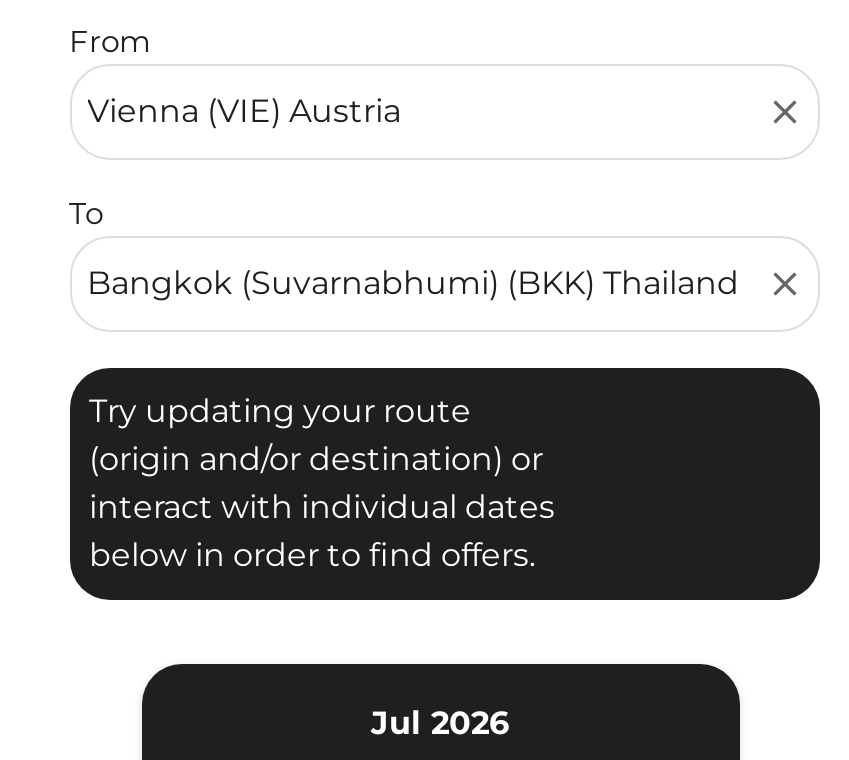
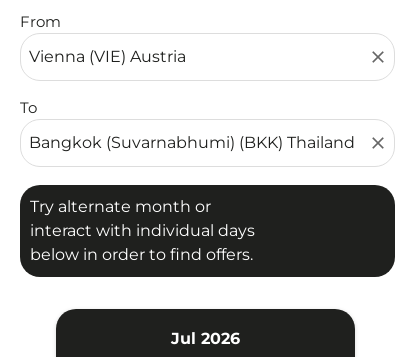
- Try updating your route
- (origin and/or destination) or
- interact with individual dates
+ Try alternate month or
+ interact with individual days
